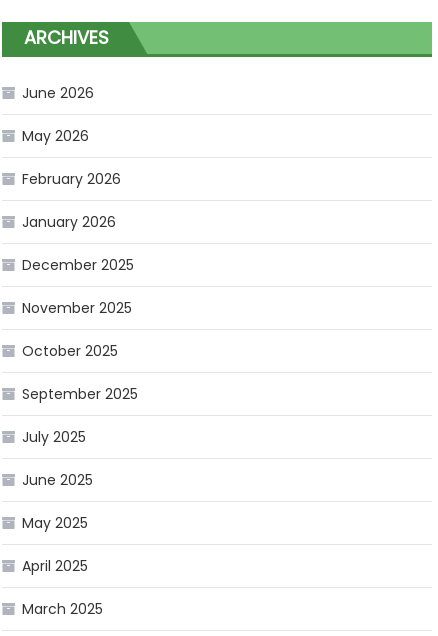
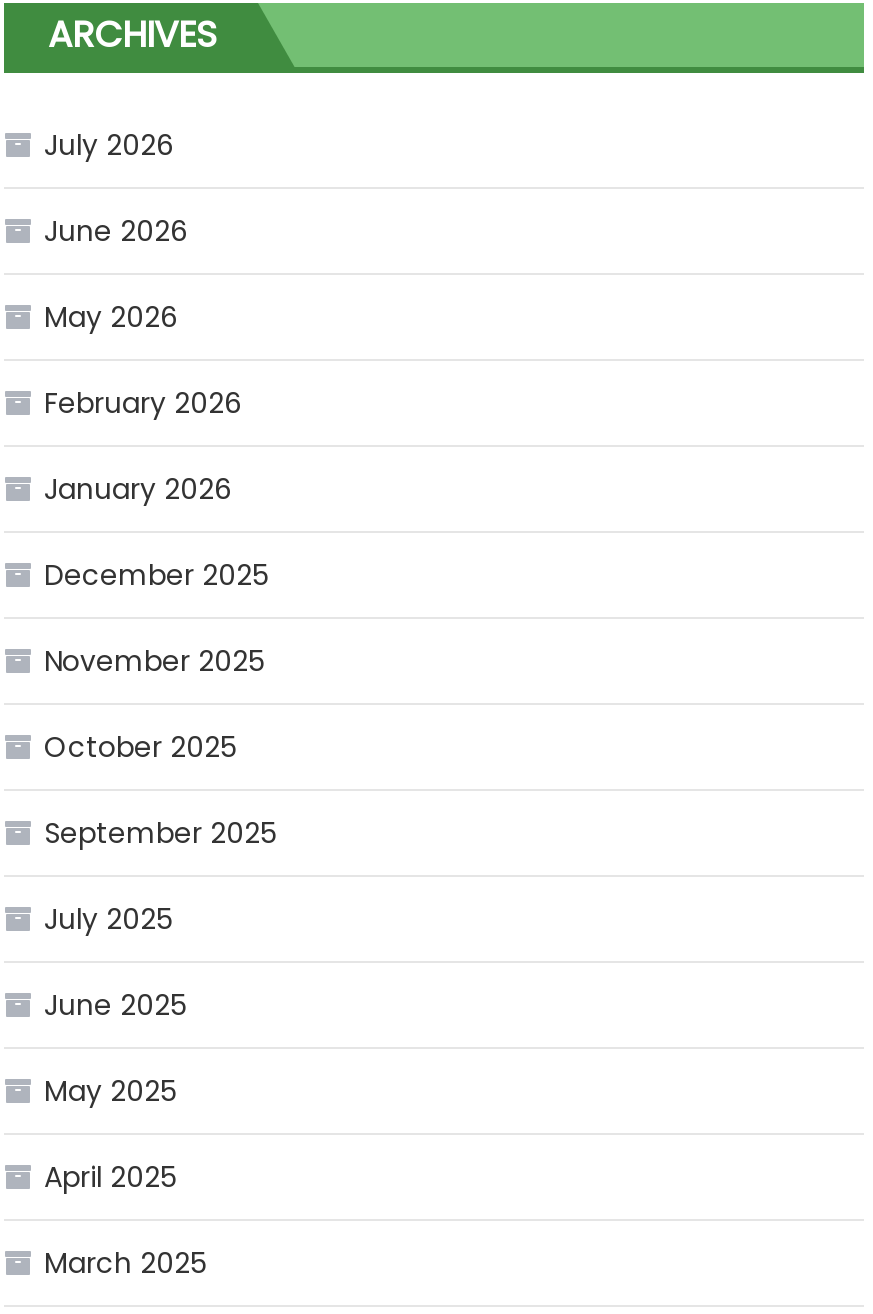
+ July 2026
